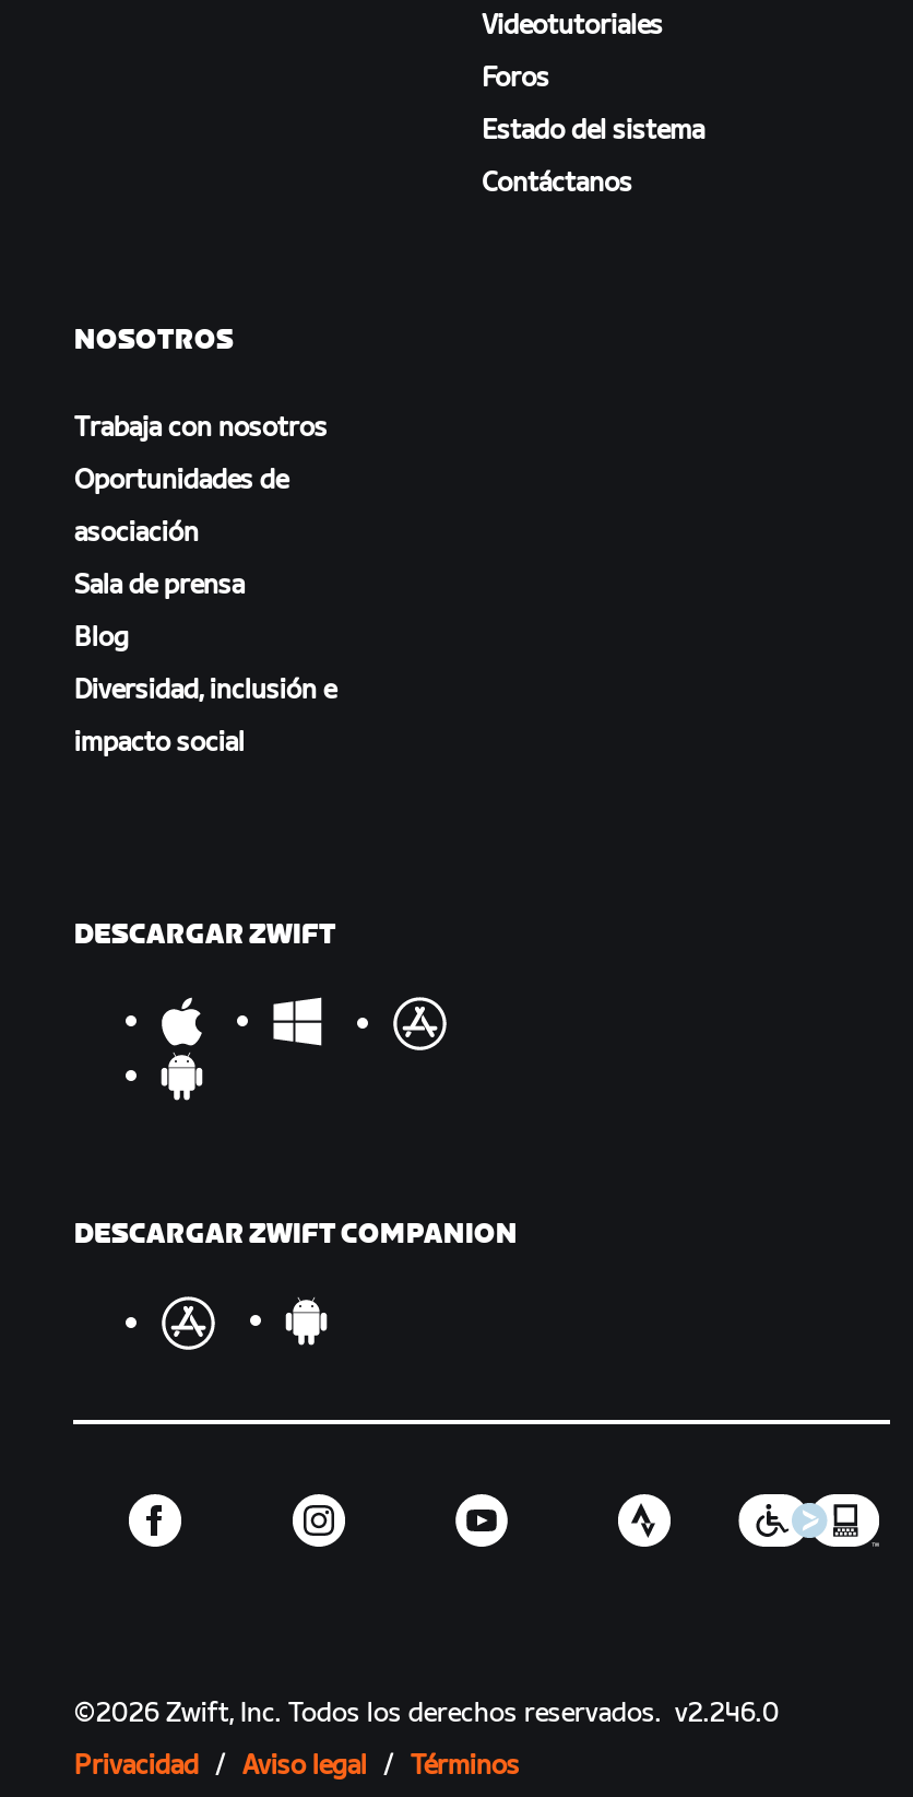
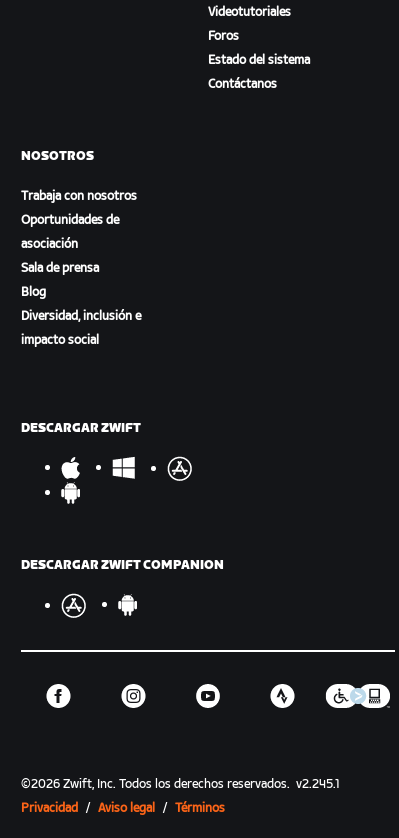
- ©2026 Zwift, Inc. Todos los derechos reservados. v2.246.0
+ ©2026 Zwift, Inc. Todos los derechos reservados. v2.245.1
